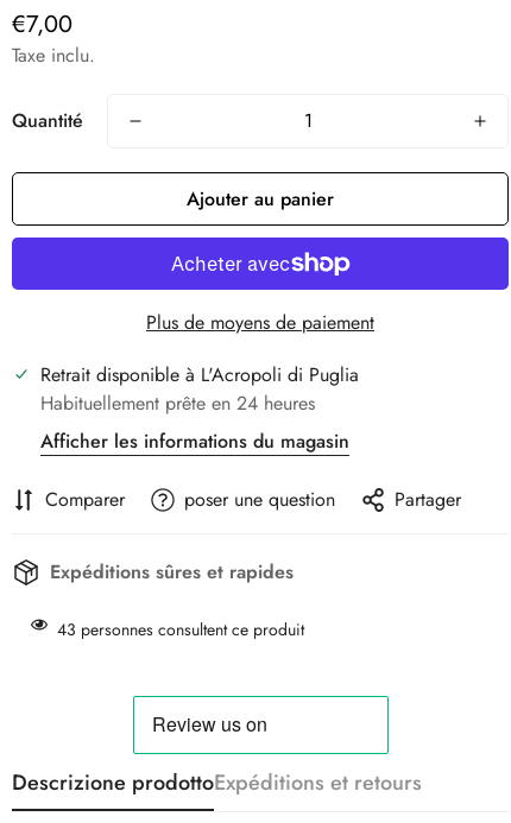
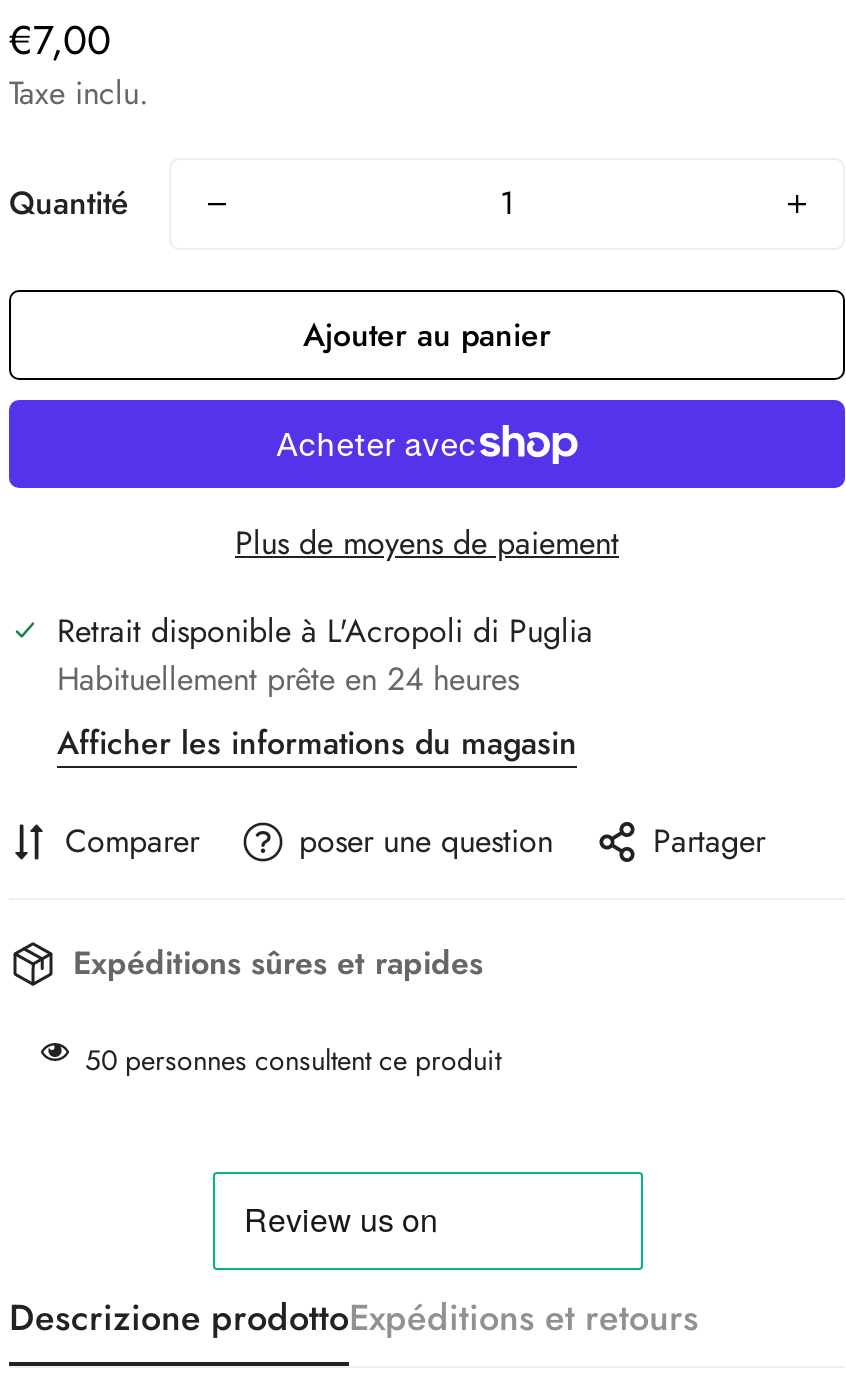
- 43 personnes consultent ce produit
+ 50 personnes consultent ce produit
